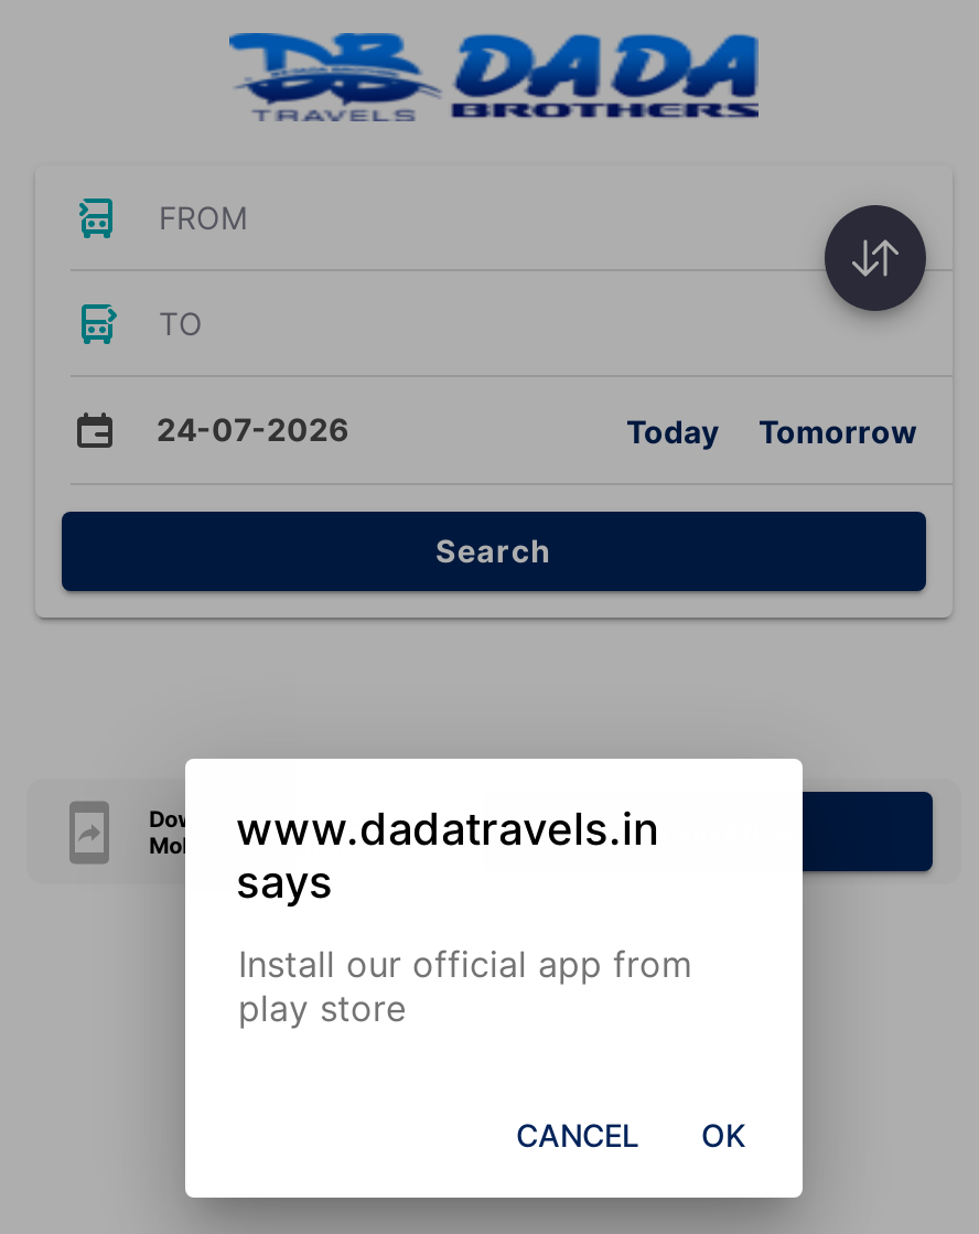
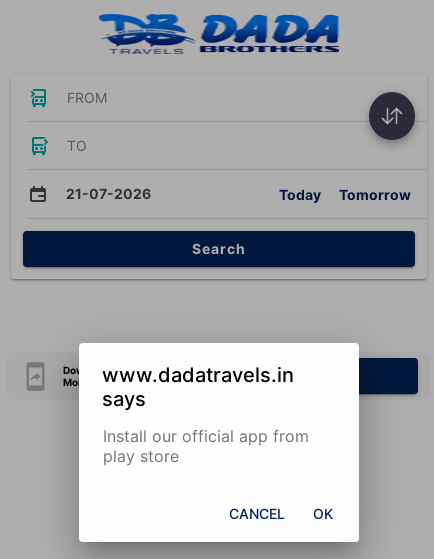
- 24-07-2026
+ 21-07-2026
